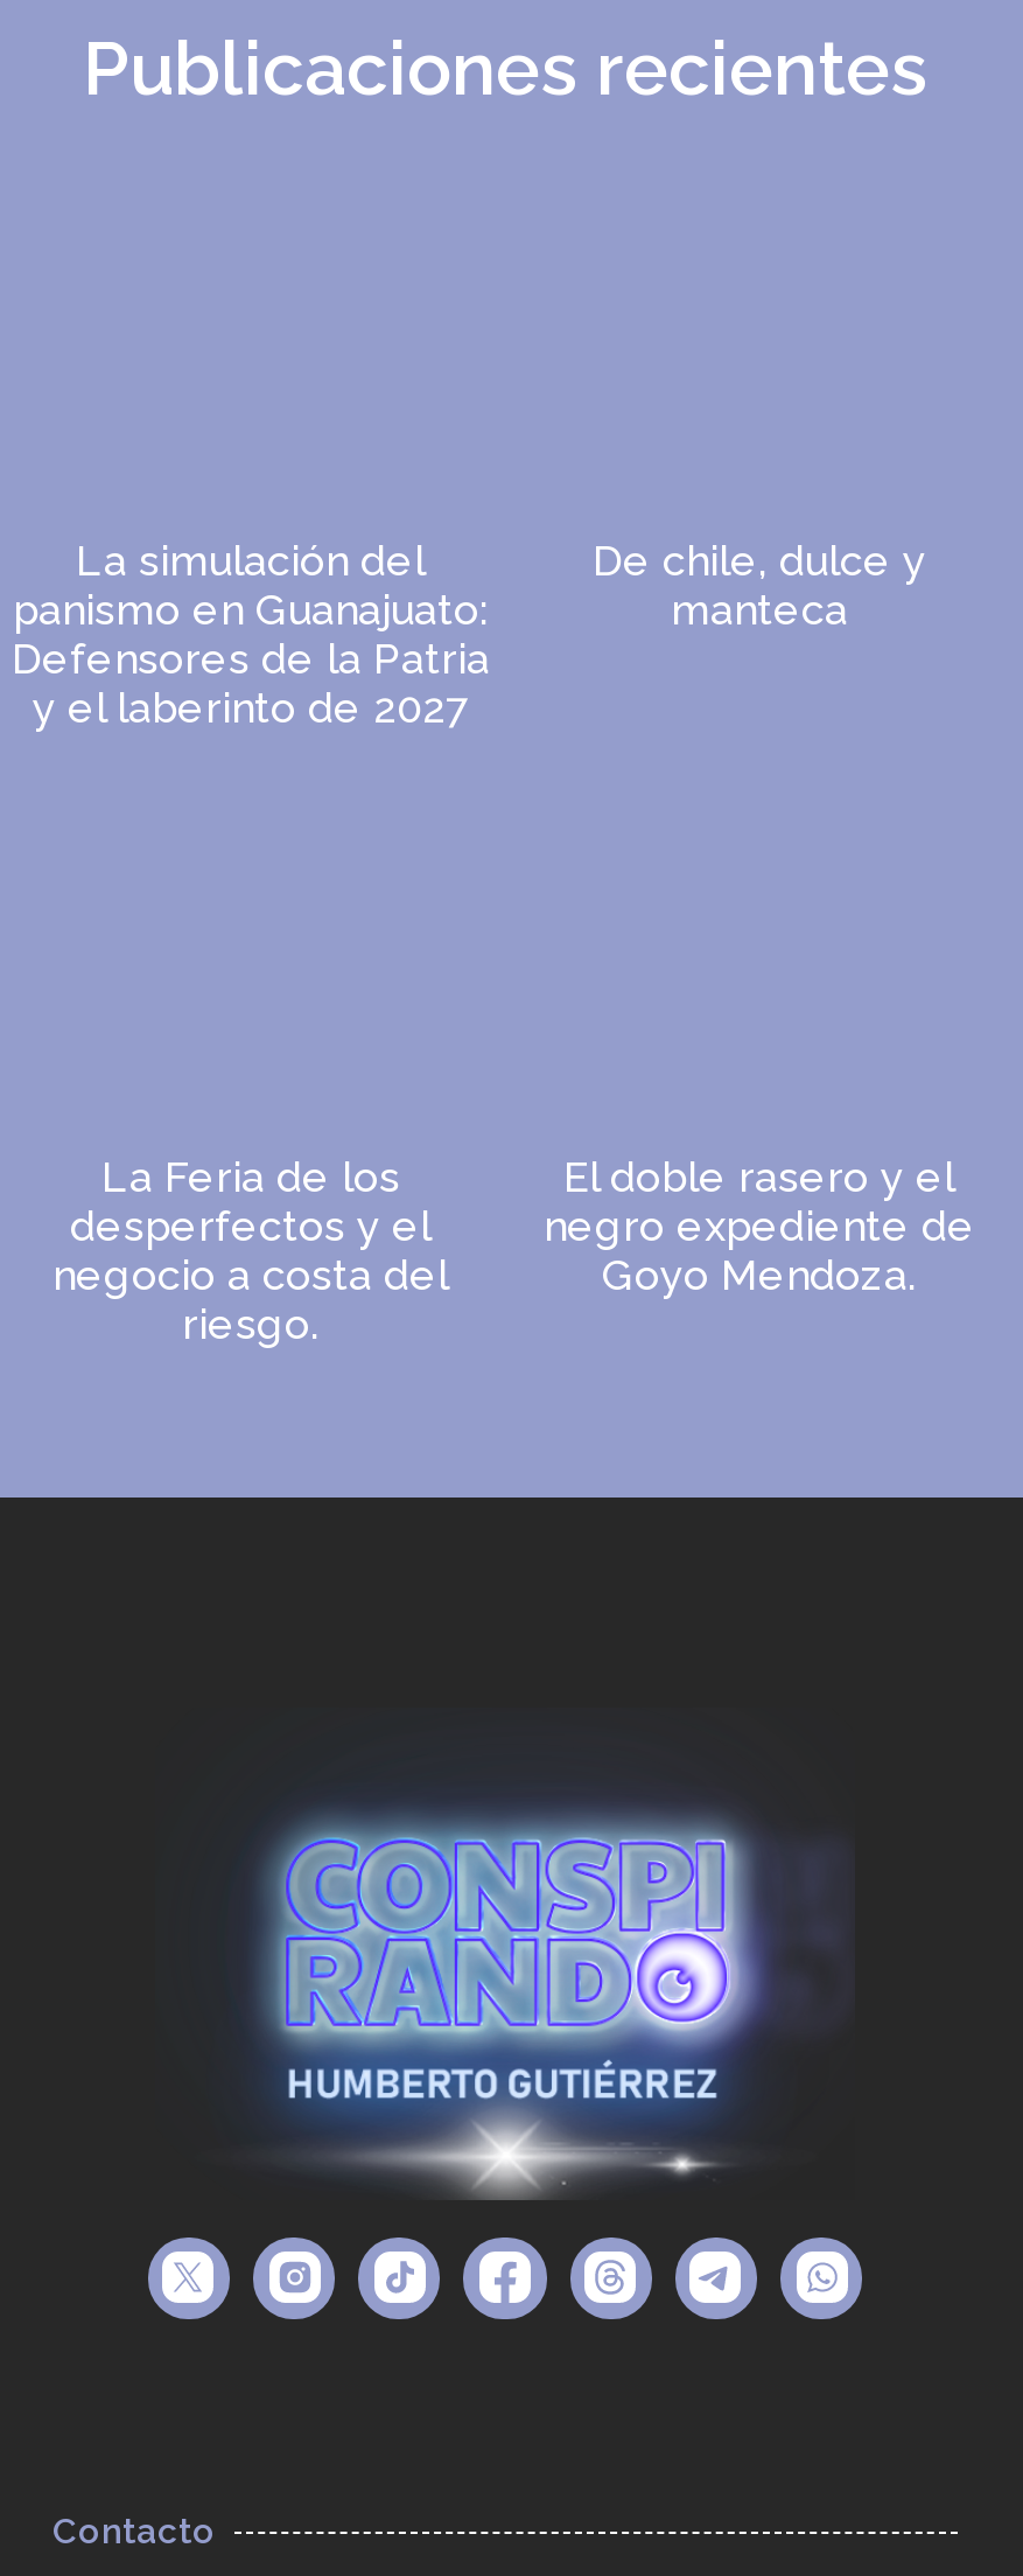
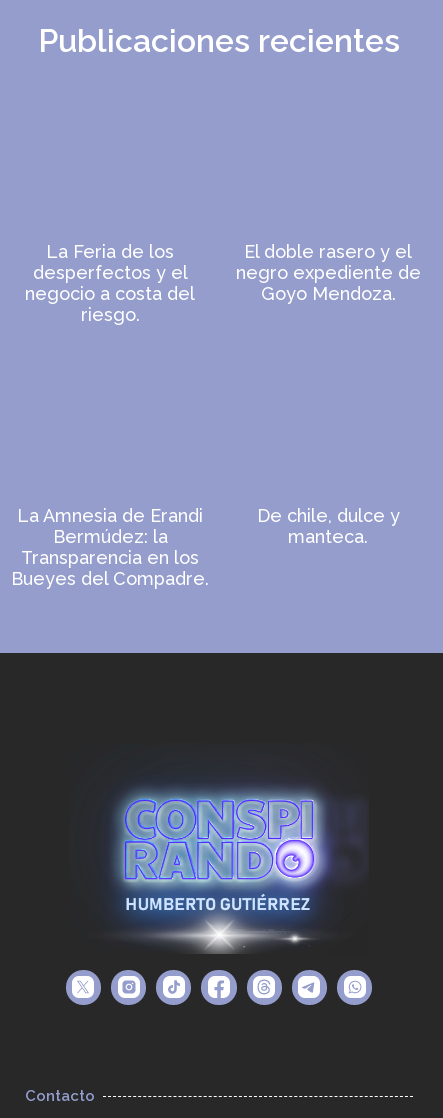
- La simulación del
- panismo en Guanajuato:
- Defensores de la Patria
- y el laberinto de 2027

moved down: De chile, dulce y

- manteca

moved up: La Feria de los | desperfectos y el | negocio a costa del | riesgo. | El doble rasero y el | negro expediente de | Goyo Mendoza.

+ La Amnesia de Erandi
+ Bermúdez: la
+ Transparencia en los
+ Bueyes del Compadre.

+ manteca.
